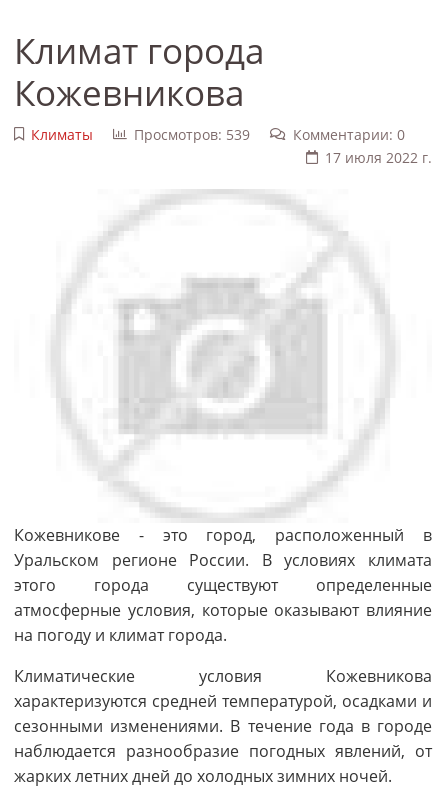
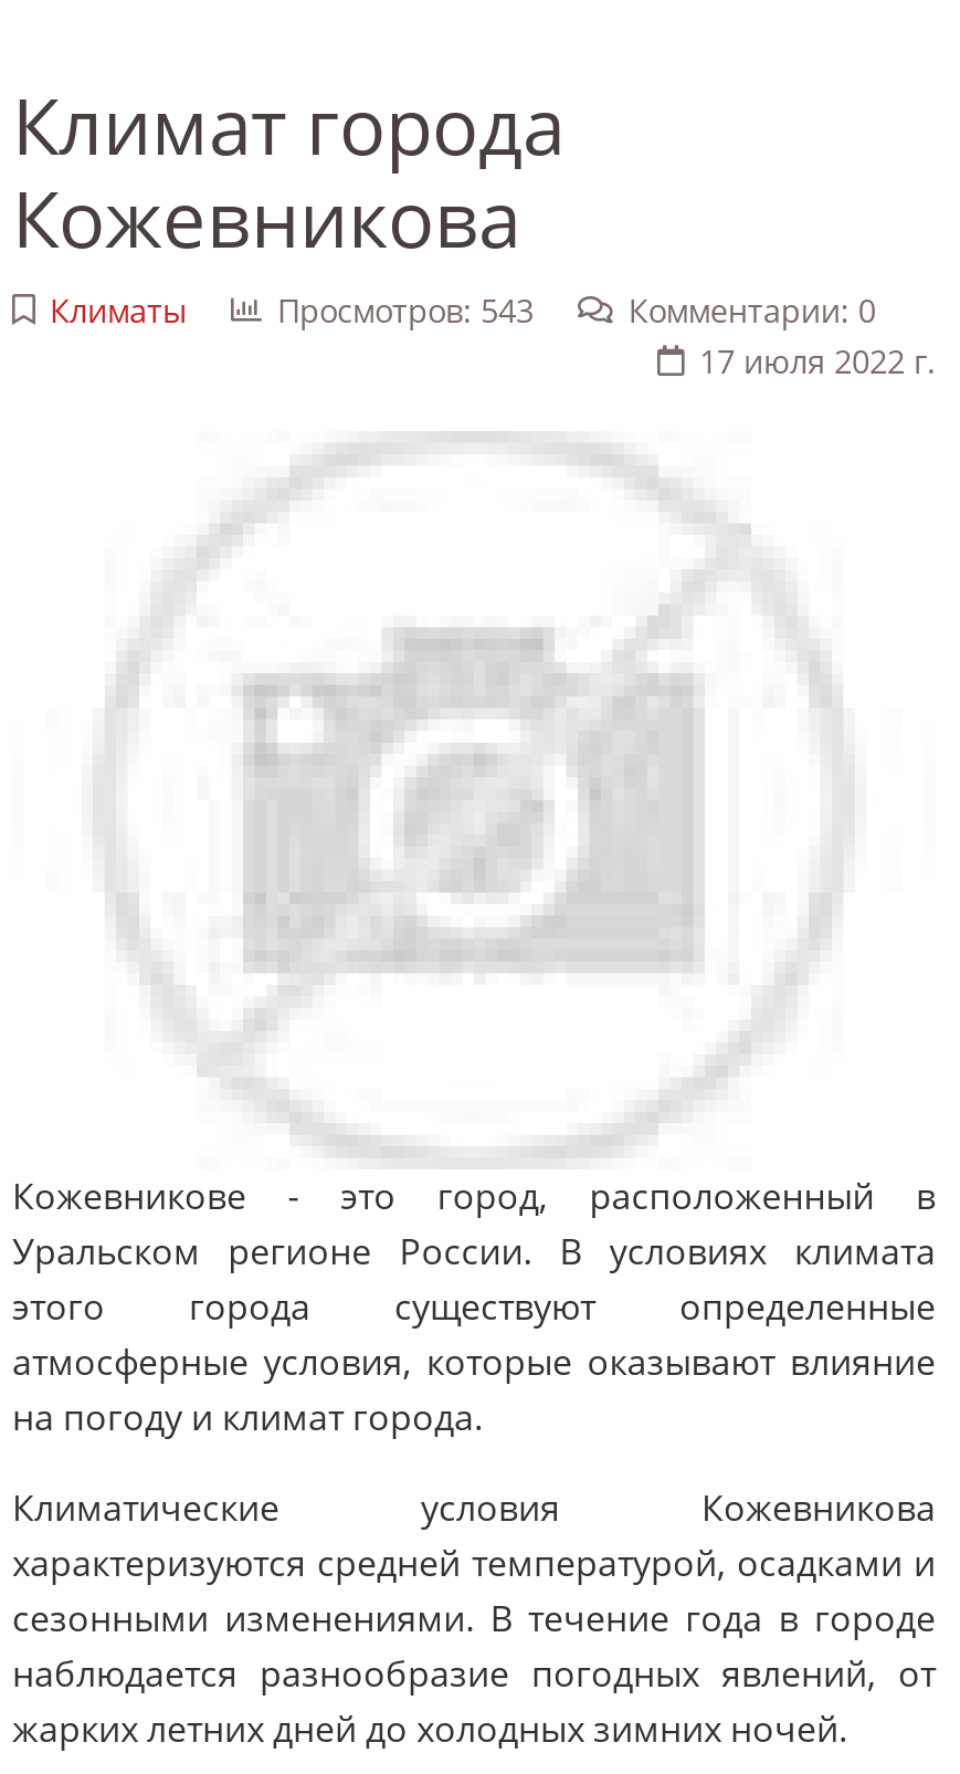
- Просмотров: 539
+ Просмотров: 543
